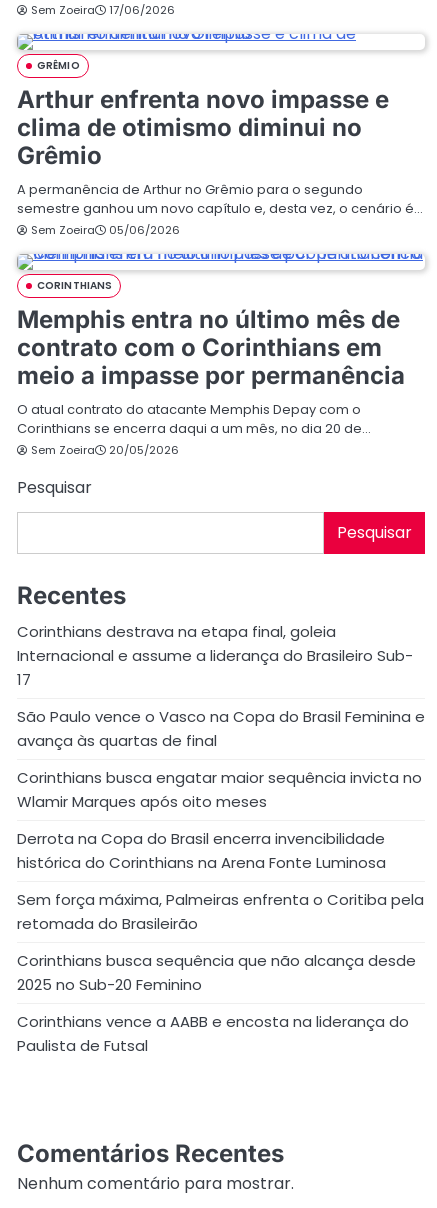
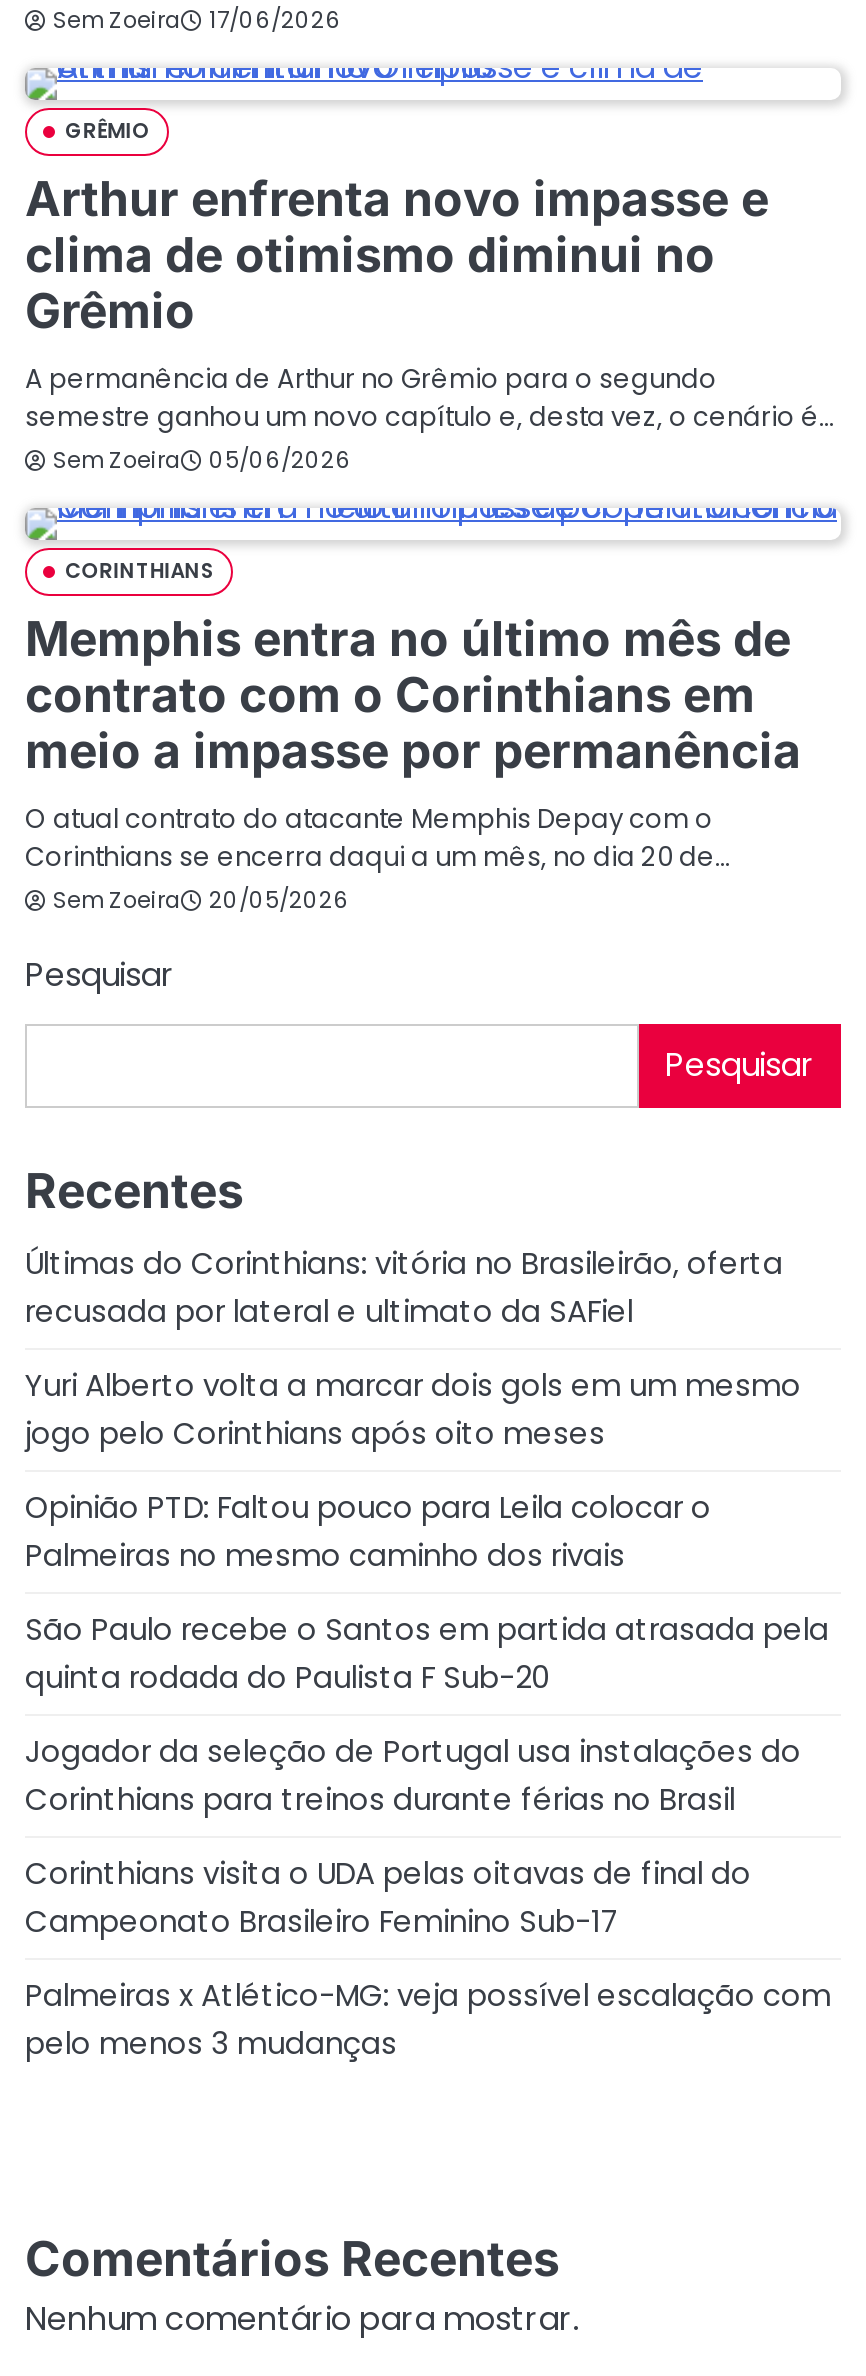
- Corinthians destrava na etapa final, goleia
- Internacional e assume a liderança do Brasileiro Sub-
- 17
+ Últimas do Corinthians: vitória no Brasileirão, oferta
+ recusada por lateral e ultimato da SAFiel

- São Paulo vence o Vasco na Copa do Brasil Feminina e
- avança às quartas de final
+ Yuri Alberto volta a marcar dois gols em um mesmo
+ jogo pelo Corinthians após oito meses

- Corinthians busca engatar maior sequência invicta no
- Wlamir Marques após oito meses
+ Opinião PTD: Faltou pouco para Leila colocar o
+ Palmeiras no mesmo caminho dos rivais

- Derrota na Copa do Brasil encerra invencibilidade
- histórica do Corinthians na Arena Fonte Luminosa
+ São Paulo recebe o Santos em partida atrasada pela
+ quinta rodada do Paulista F Sub-20

- Sem força máxima, Palmeiras enfrenta o Coritiba pela
- retomada do Brasileirão
+ Jogador da seleção de Portugal usa instalações do
+ Corinthians para treinos durante férias no Brasil

- Corinthians busca sequência que não alcança desde
- 2025 no Sub-20 Feminino
+ Corinthians visita o UDA pelas oitavas de final do
+ Campeonato Brasileiro Feminino Sub-17

- Corinthians vence a AABB e encosta na liderança do
- Paulista de Futsal
+ Palmeiras x Atlético-MG: veja possível escalação com
+ pelo menos 3 mudanças
